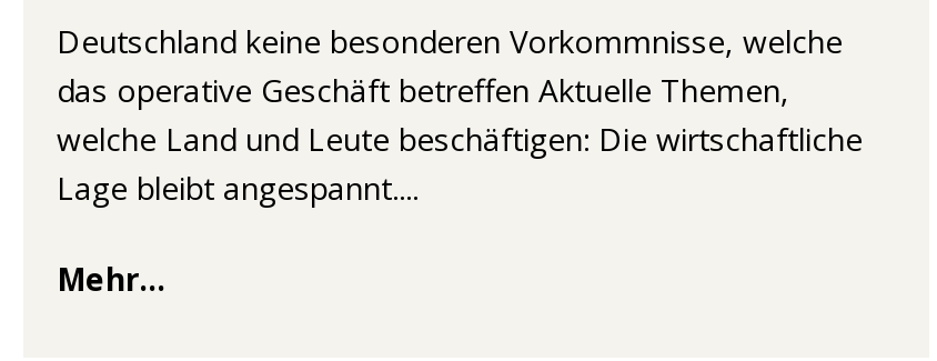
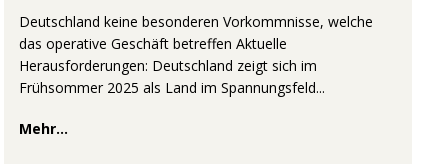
- das operative Geschäft betreffen Aktuelle Themen,
- welche Land und Leute beschäftigen: Die wirtschaftliche
- Lage bleibt angespannt....
+ das operative Geschäft betreffen Aktuelle
+ Herausforderungen: Deutschland zeigt sich im
+ Frühsommer 2025 als Land im Spannungsfeld...
